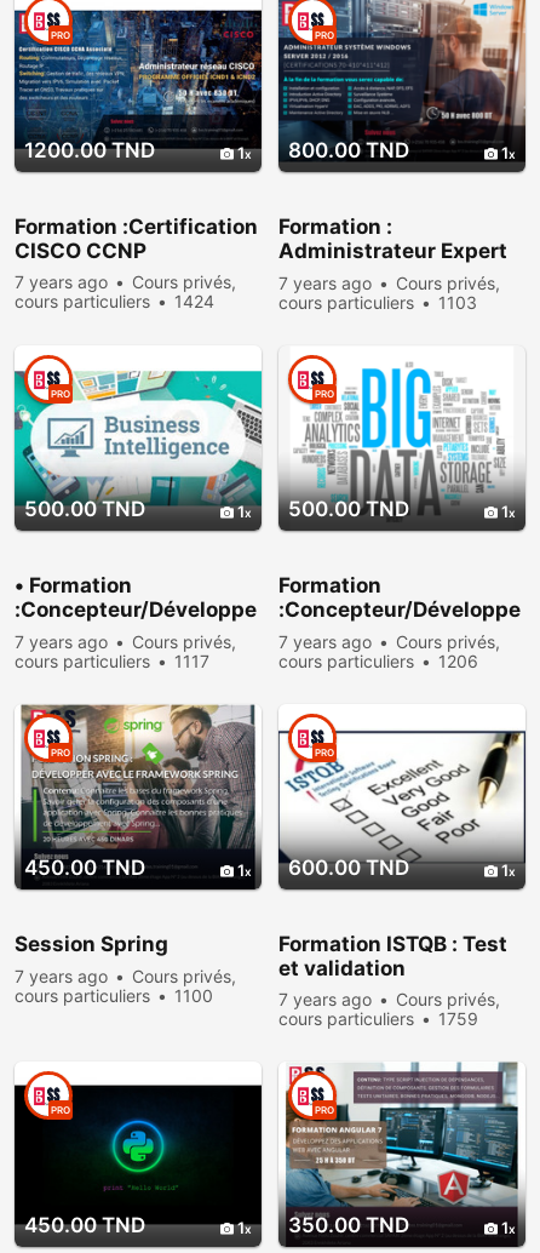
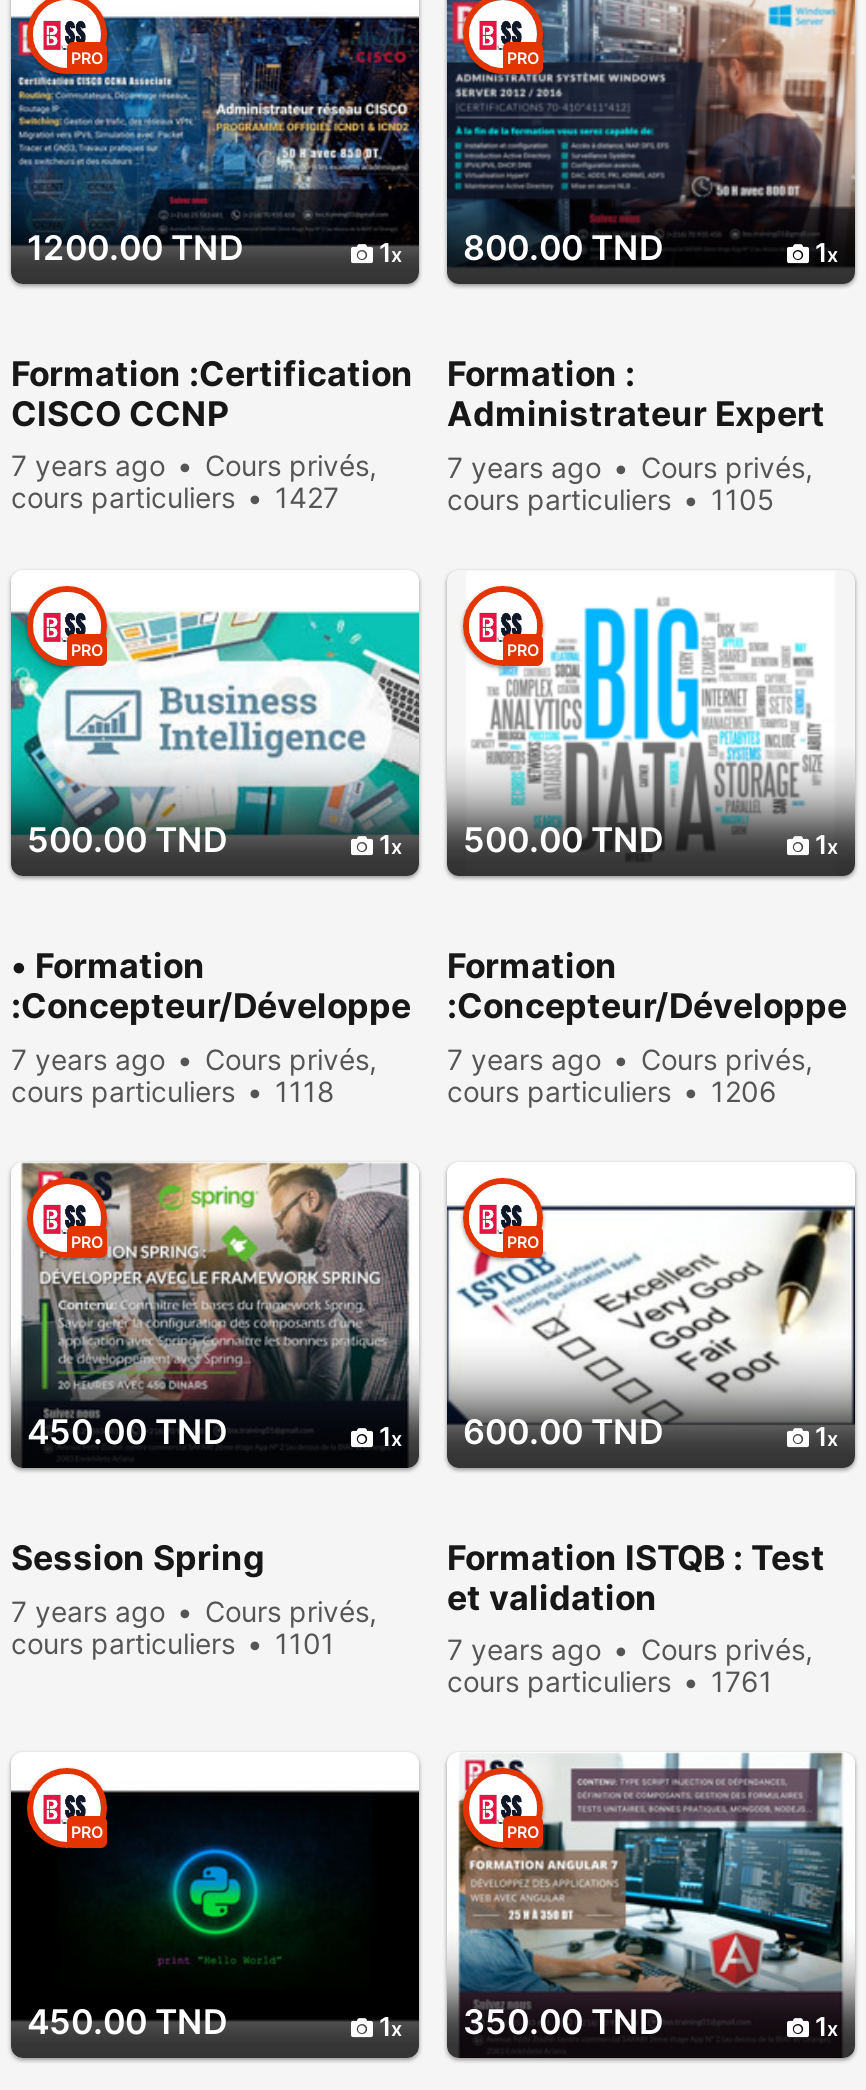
- cours particuliers 1424
+ cours particuliers 1427

- cours particuliers 1103
+ cours particuliers 1105

- cours particuliers 1117
+ cours particuliers 1118

- cours particuliers 1100
+ cours particuliers 1101

- cours particuliers 1759
+ cours particuliers 1761
